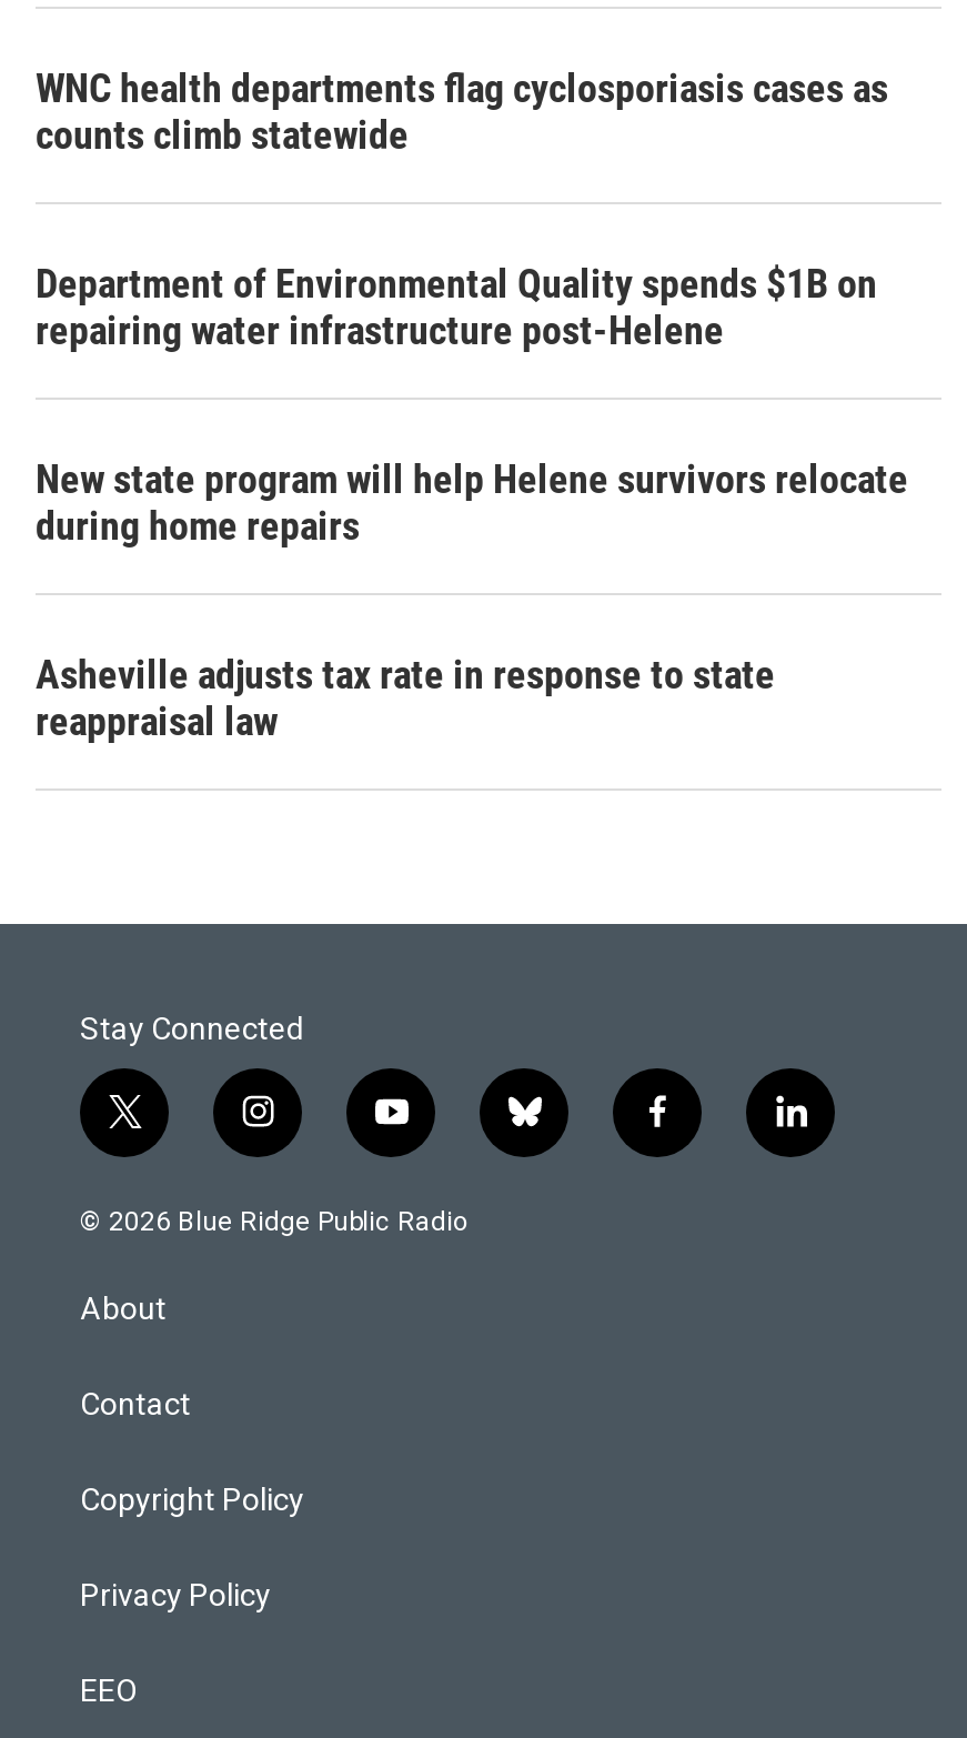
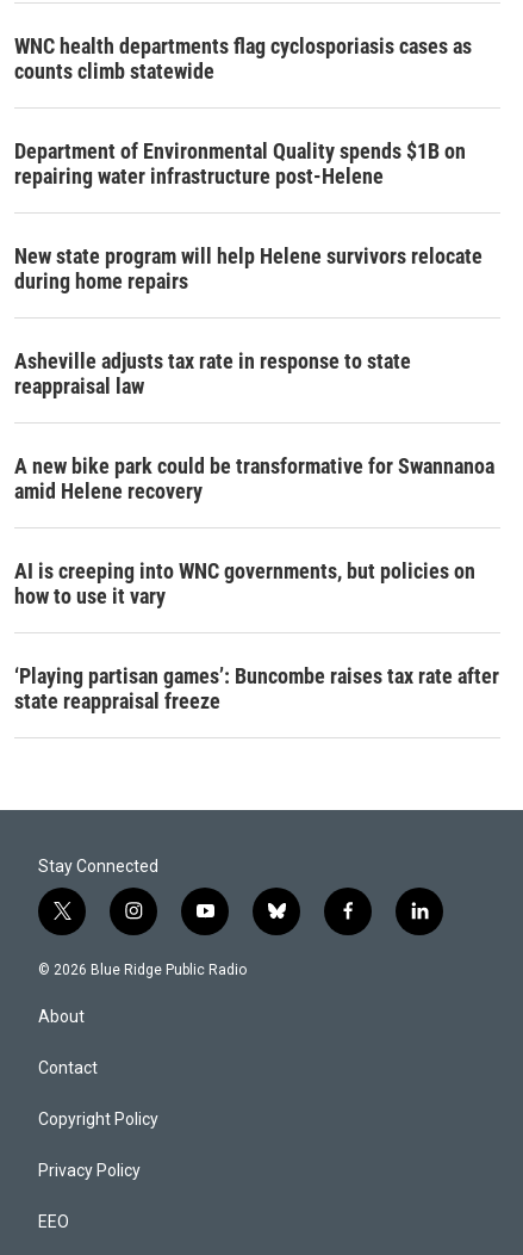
+ A new bike park could be transformative for Swannanoa
+ amid Helene recovery
+ AI is creeping into WNC governments, but policies on
+ how to use it vary
+ ‘Playing partisan games’: Buncombe raises tax rate after
+ state reappraisal freeze
